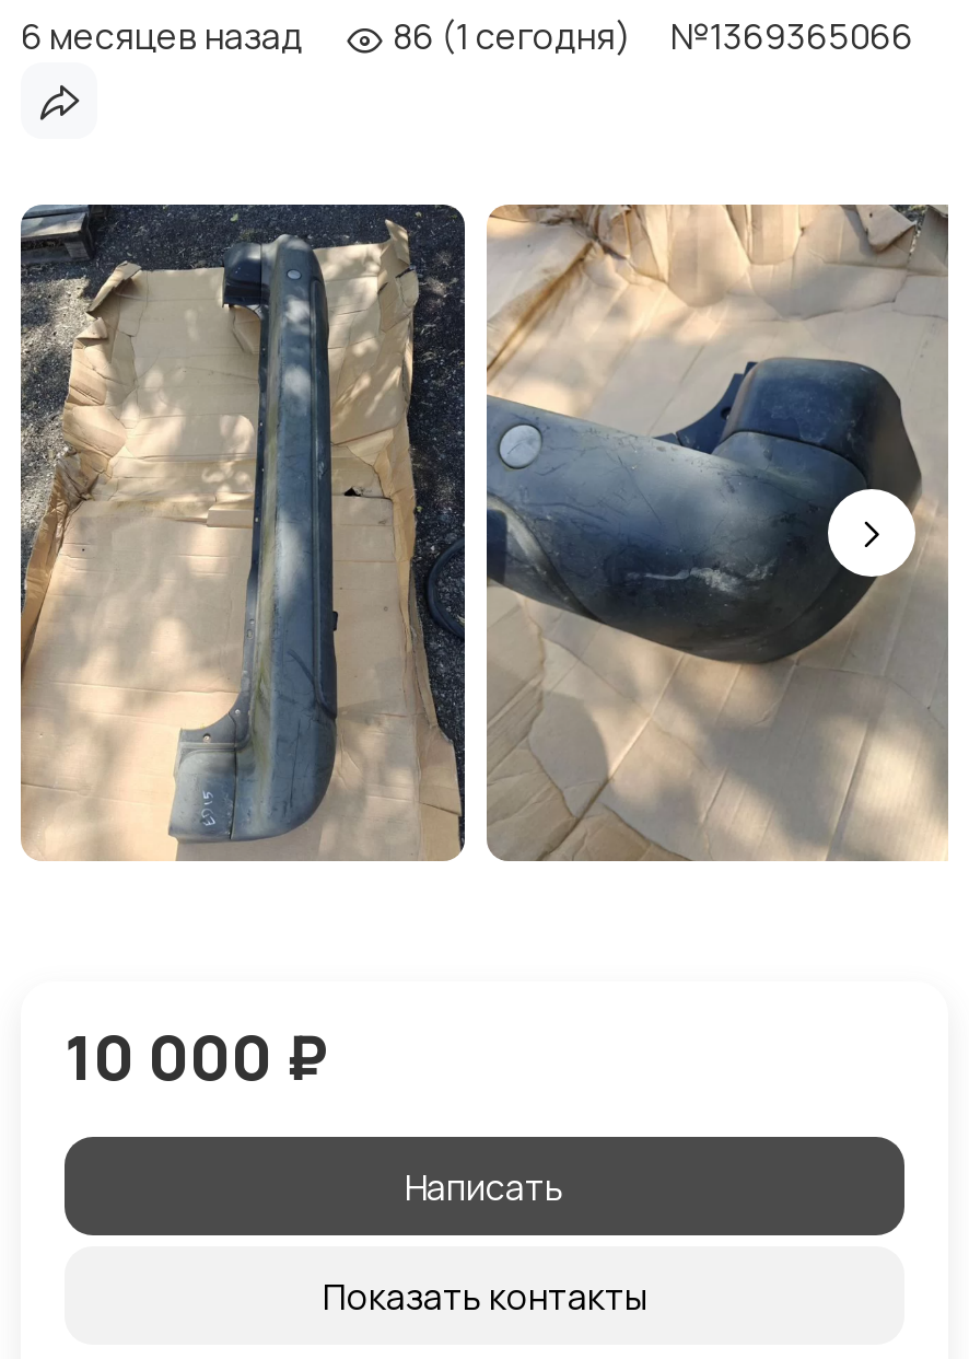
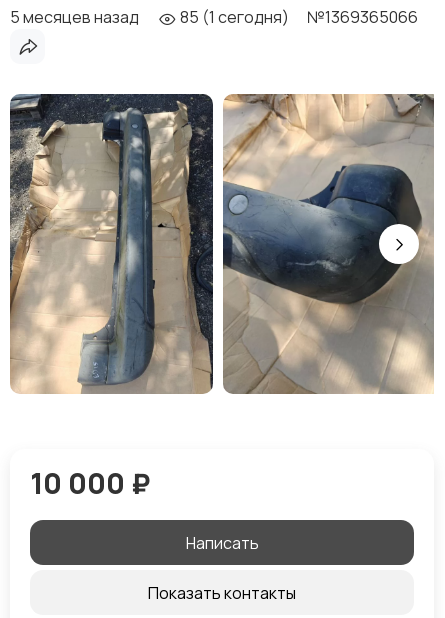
- 6 месяцев назад
+ 5 месяцев назад

- 86 (1 сегодня)
+ 85 (1 сегодня)
